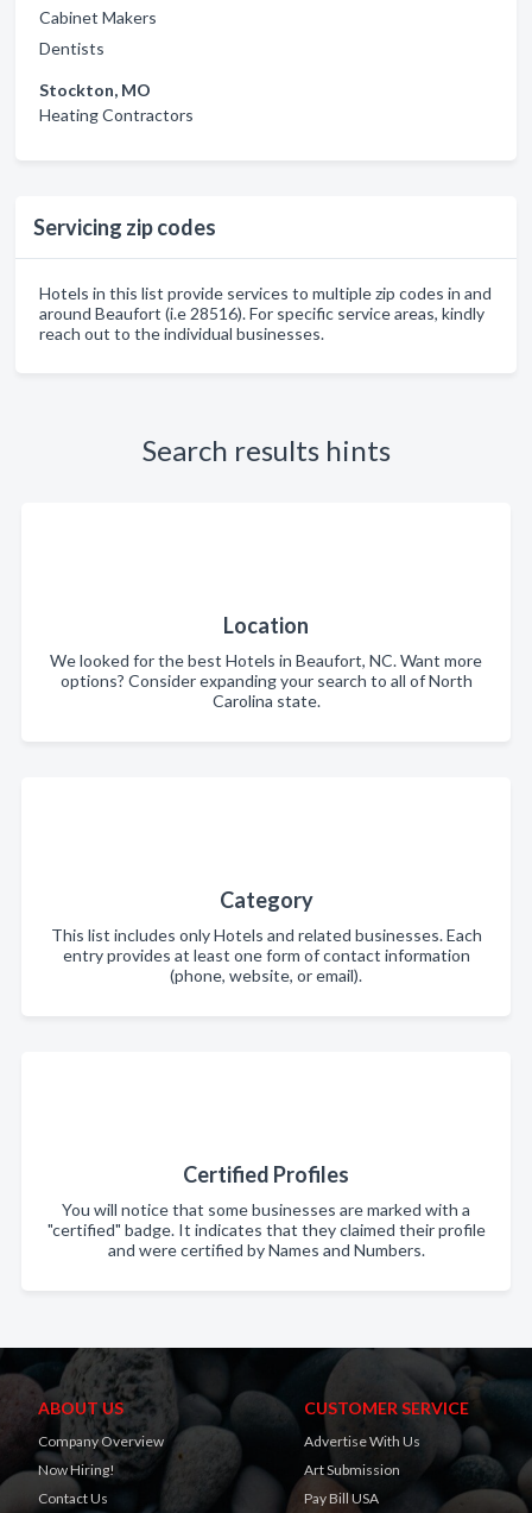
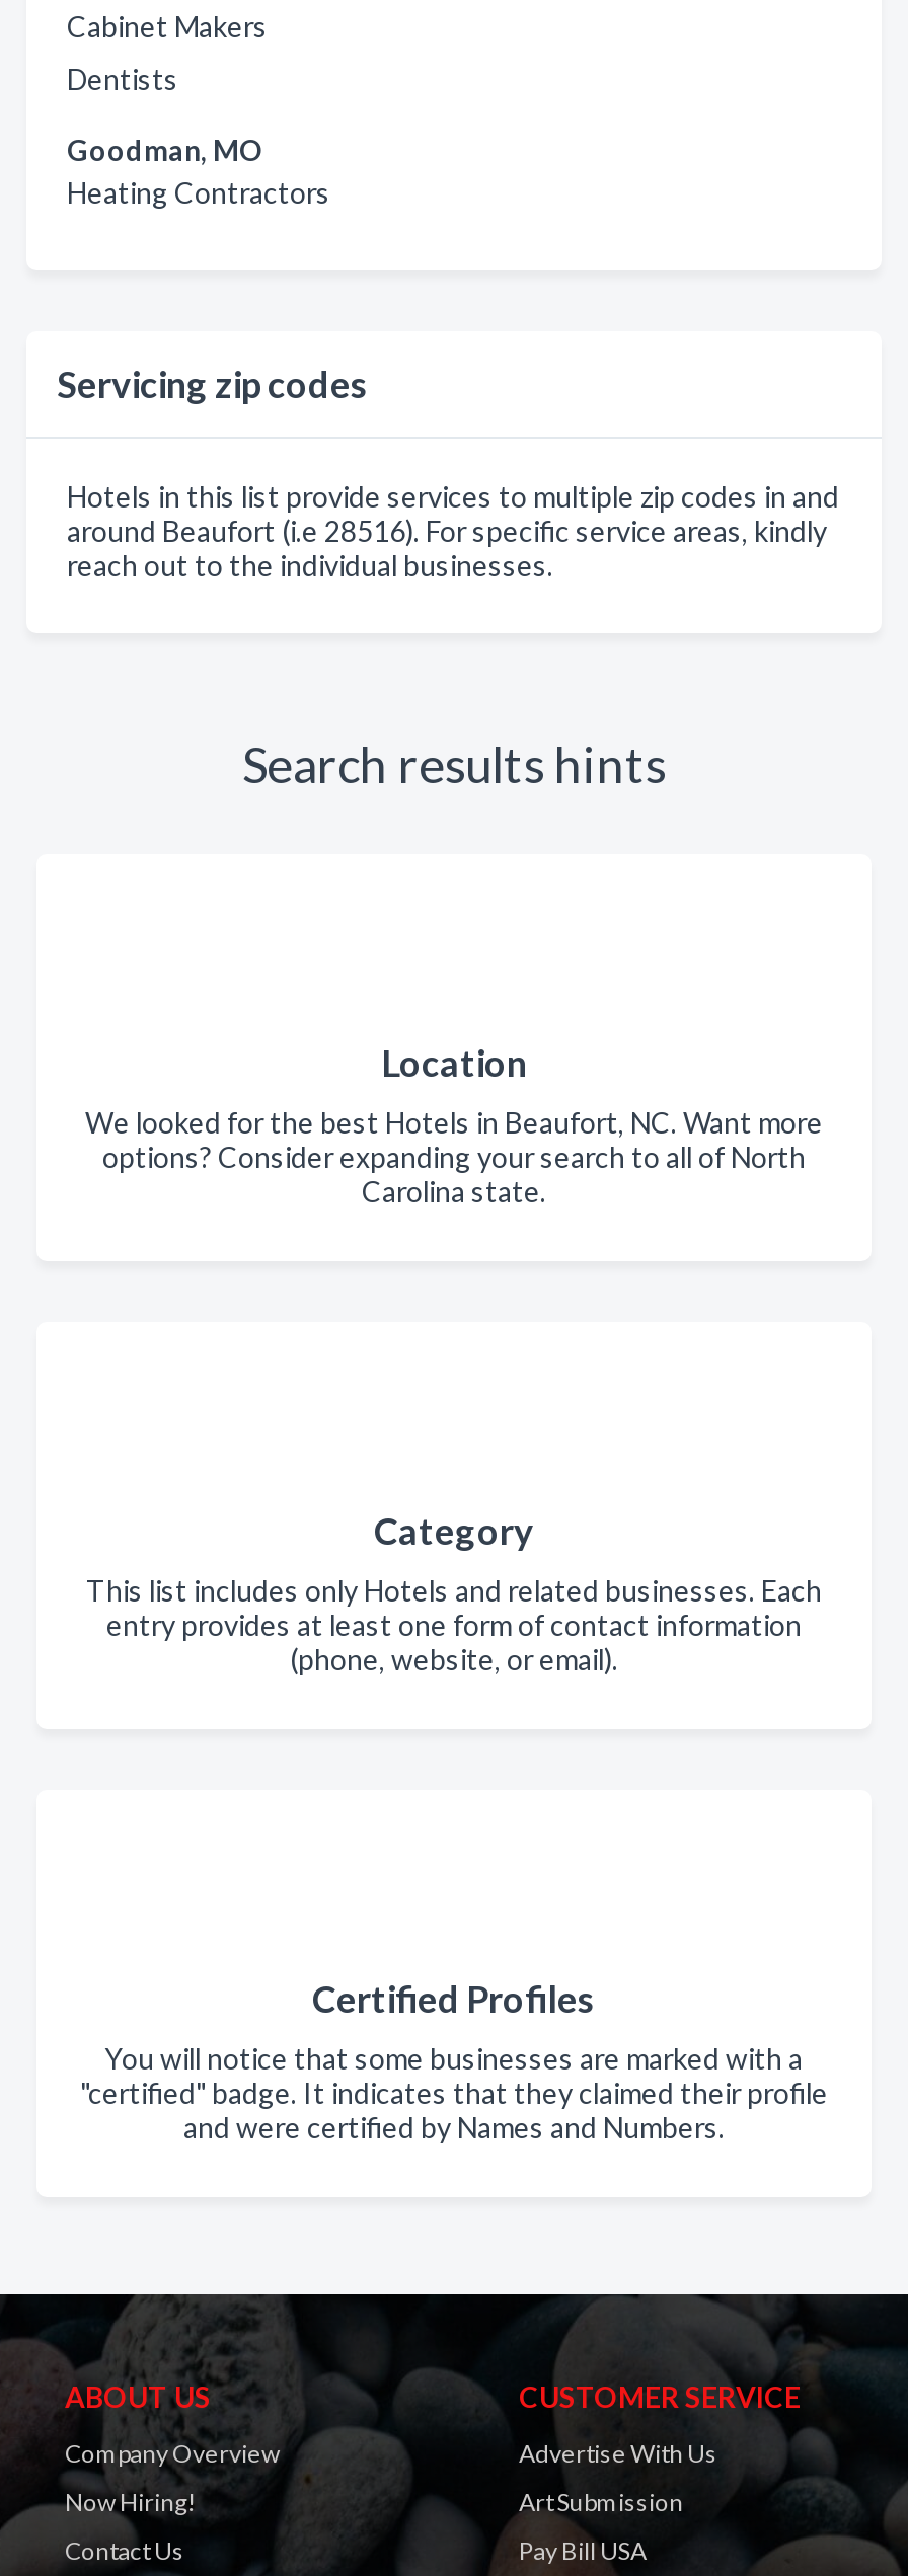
- Stockton, MO
+ Goodman, MO
